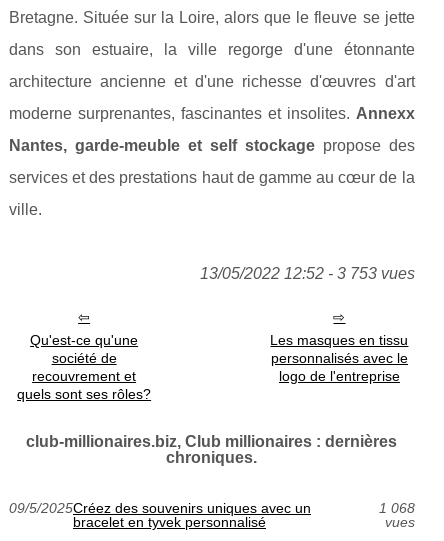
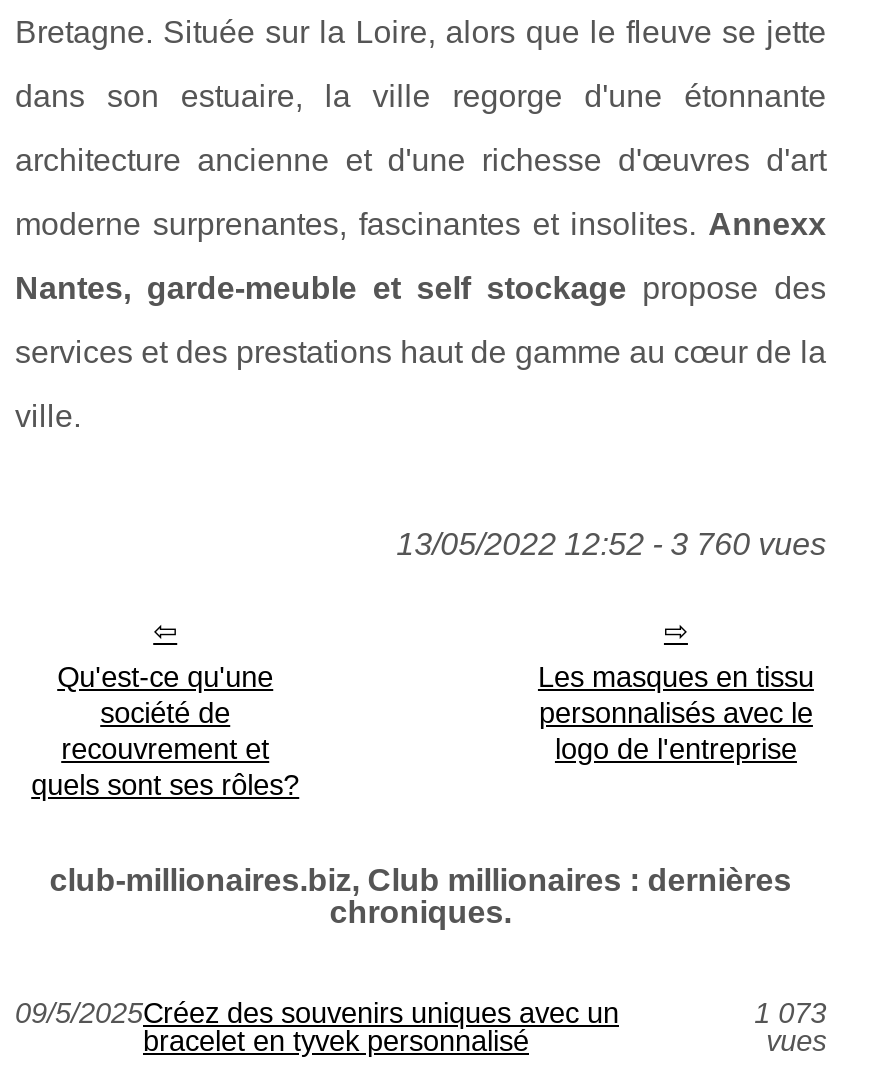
- 13/05/2022 12:52 - 3 753 vues
+ 13/05/2022 12:52 - 3 760 vues

- 1 068
+ 1 073
